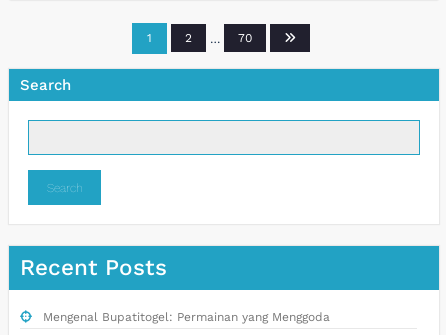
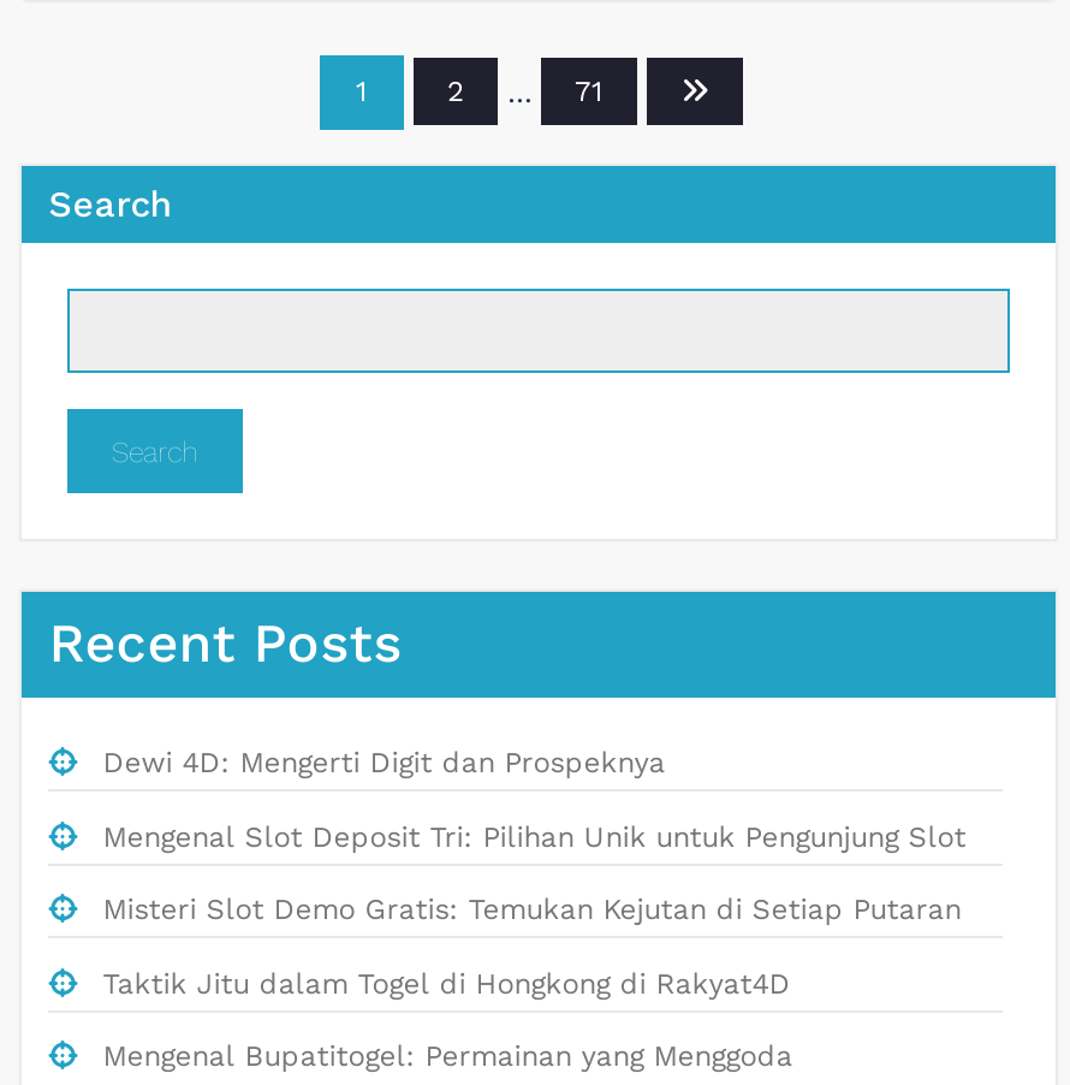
- 70
+ 71

+ Dewi 4D: Mengerti Digit dan Prospeknya
+ Mengenal Slot Deposit Tri: Pilihan Unik untuk Pengunjung Slot
+ Misteri Slot Demo Gratis: Temukan Kejutan di Setiap Putaran
+ Taktik Jitu dalam Togel di Hongkong di Rakyat4D
